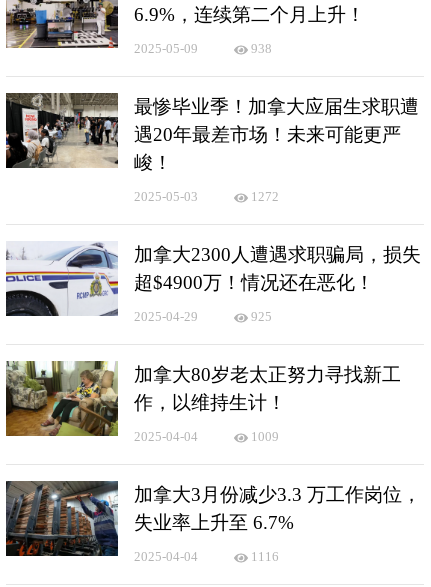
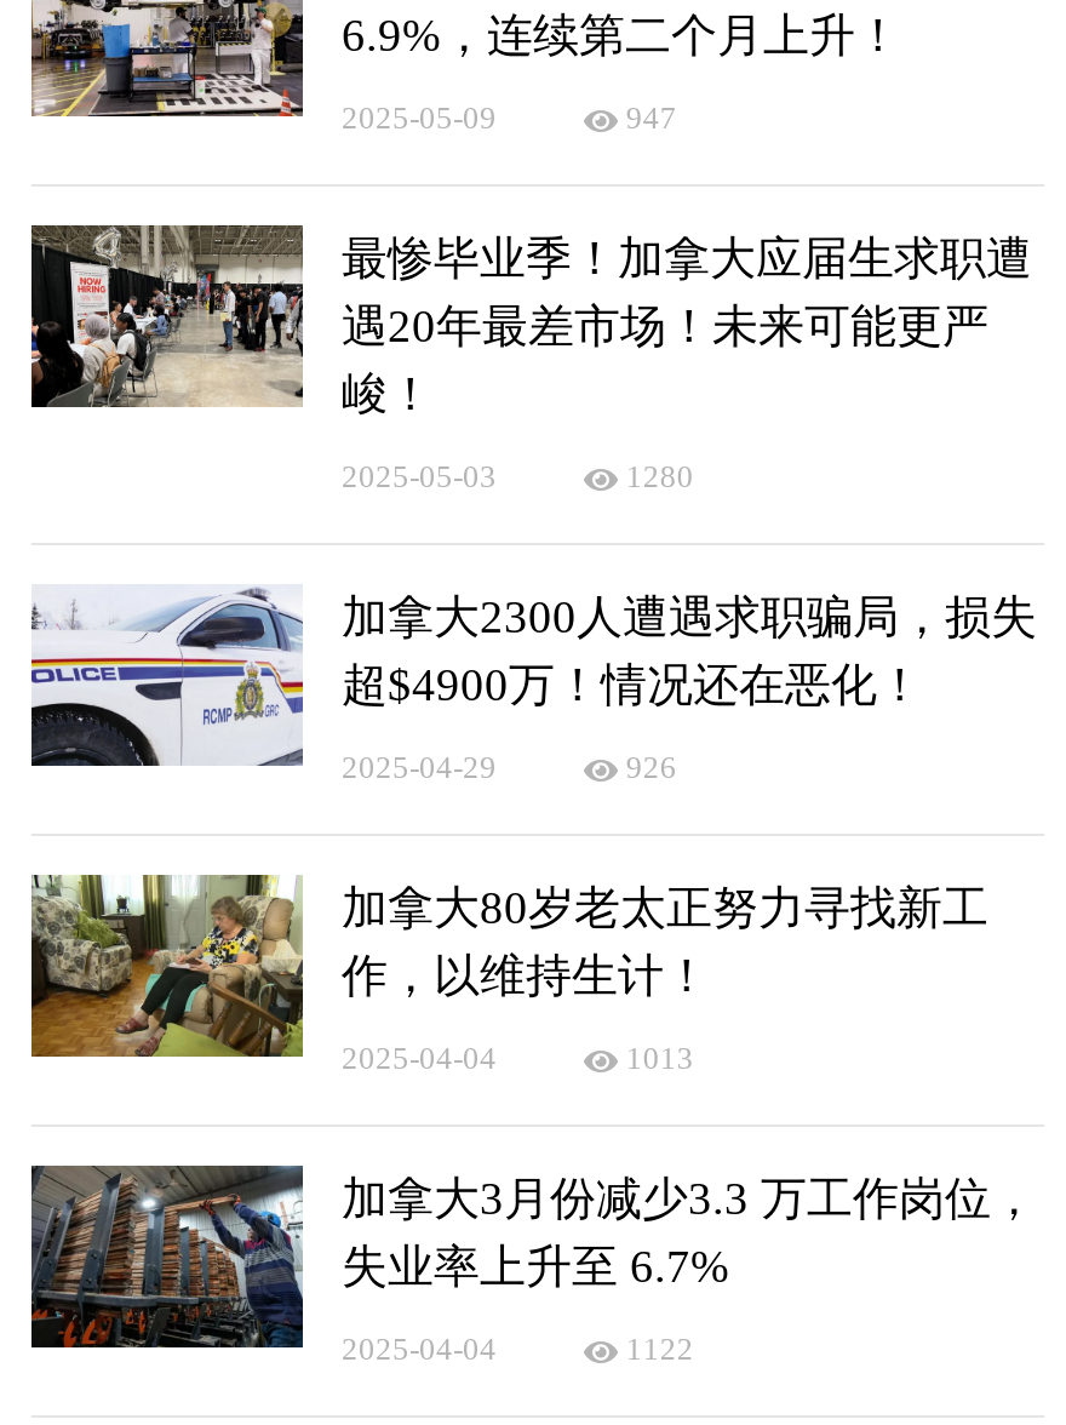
- 938
+ 947

- 1272
+ 1280

- 925
+ 926

- 1009
+ 1013

- 1116
+ 1122
